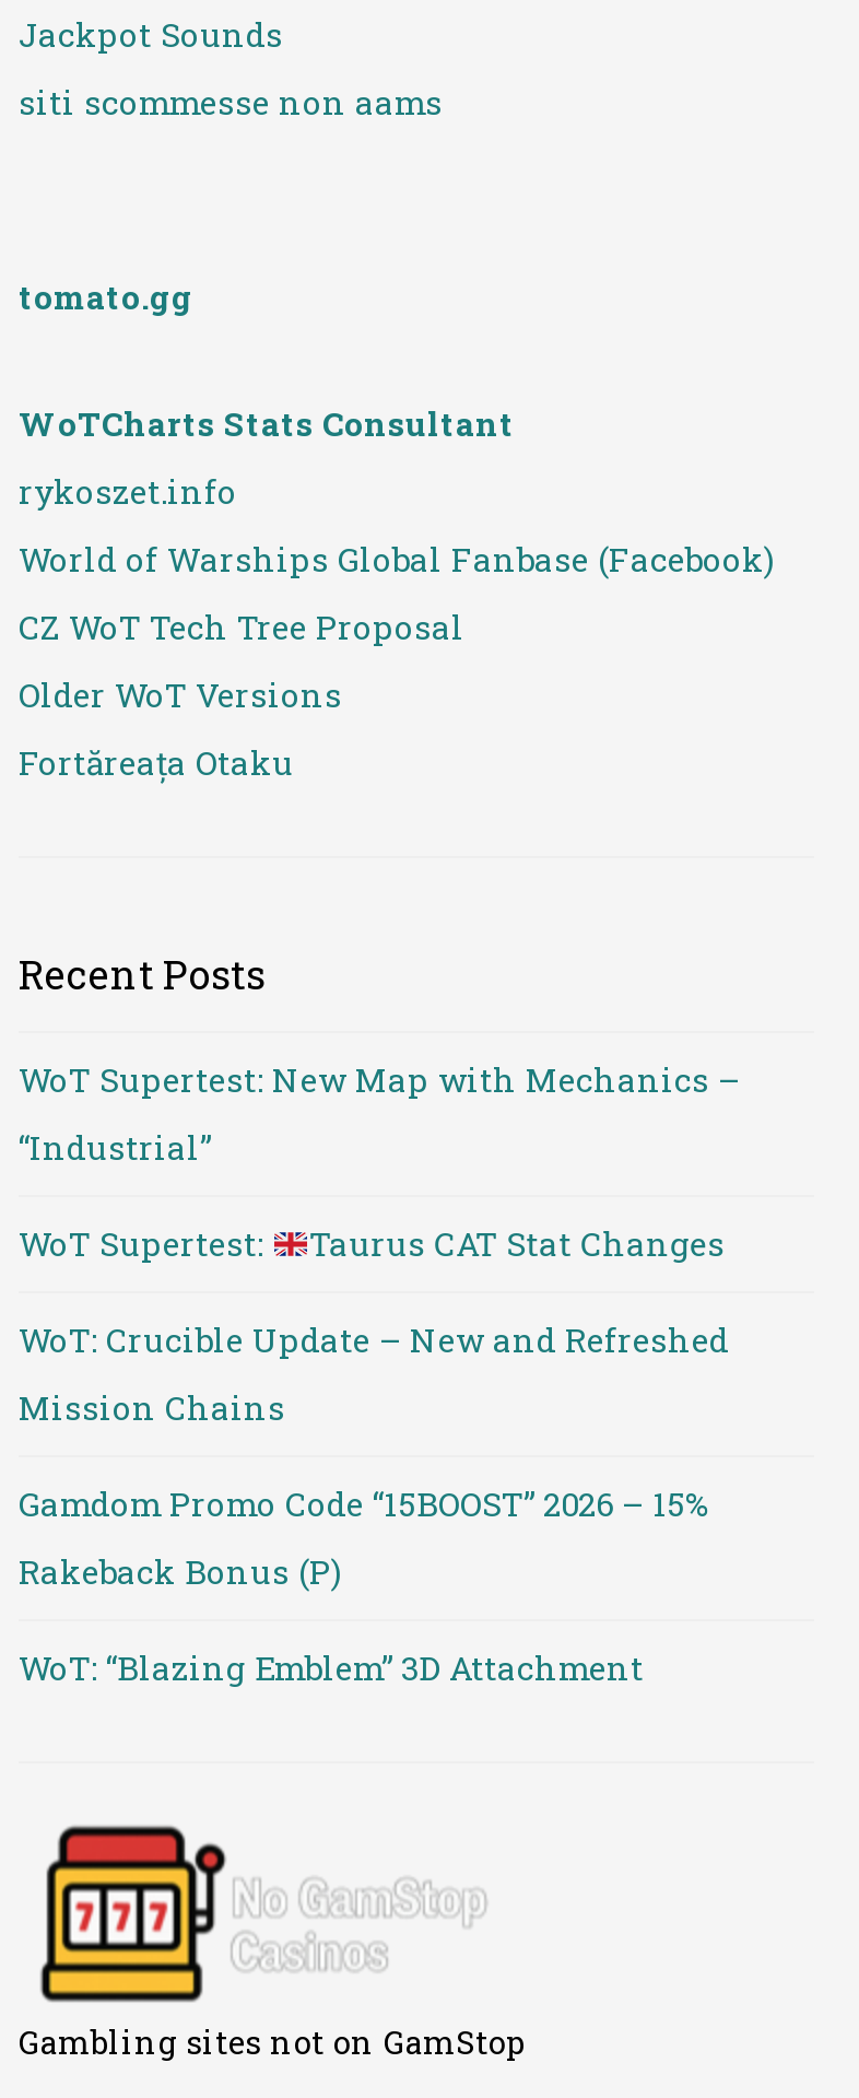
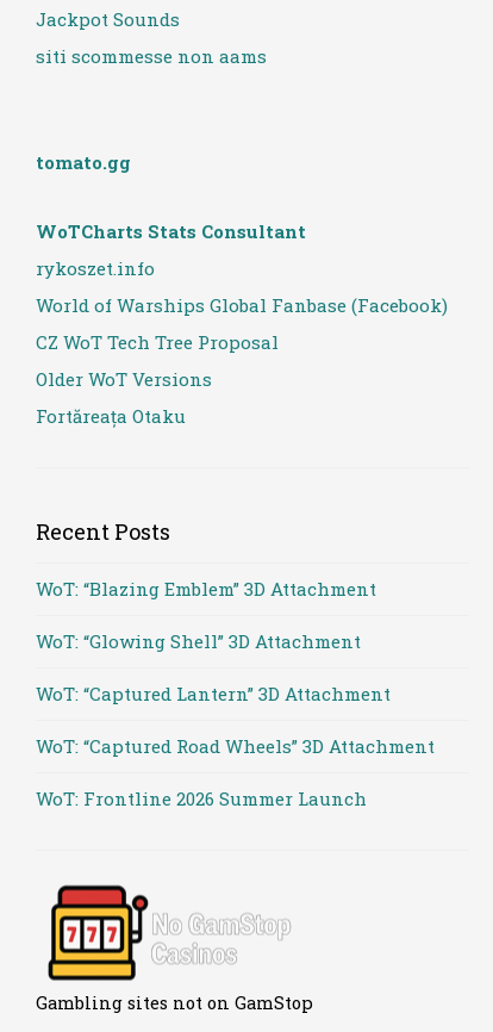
- WoT Supertest: New Map with Mechanics –
- “Industrial”
- WoT Supertest:
- Taurus CAT Stat Changes
- WoT: Crucible Update – New and Refreshed
- Mission Chains
- Gamdom Promo Code “15BOOST” 2026 – 15%
- Rakeback Bonus (P)

moved up: WoT: “Blazing Emblem” 3D Attachment

+ WoT: “Glowing Shell” 3D Attachment
+ WoT: “Captured Lantern” 3D Attachment
+ WoT: “Captured Road Wheels” 3D Attachment
+ WoT: Frontline 2026 Summer Launch
